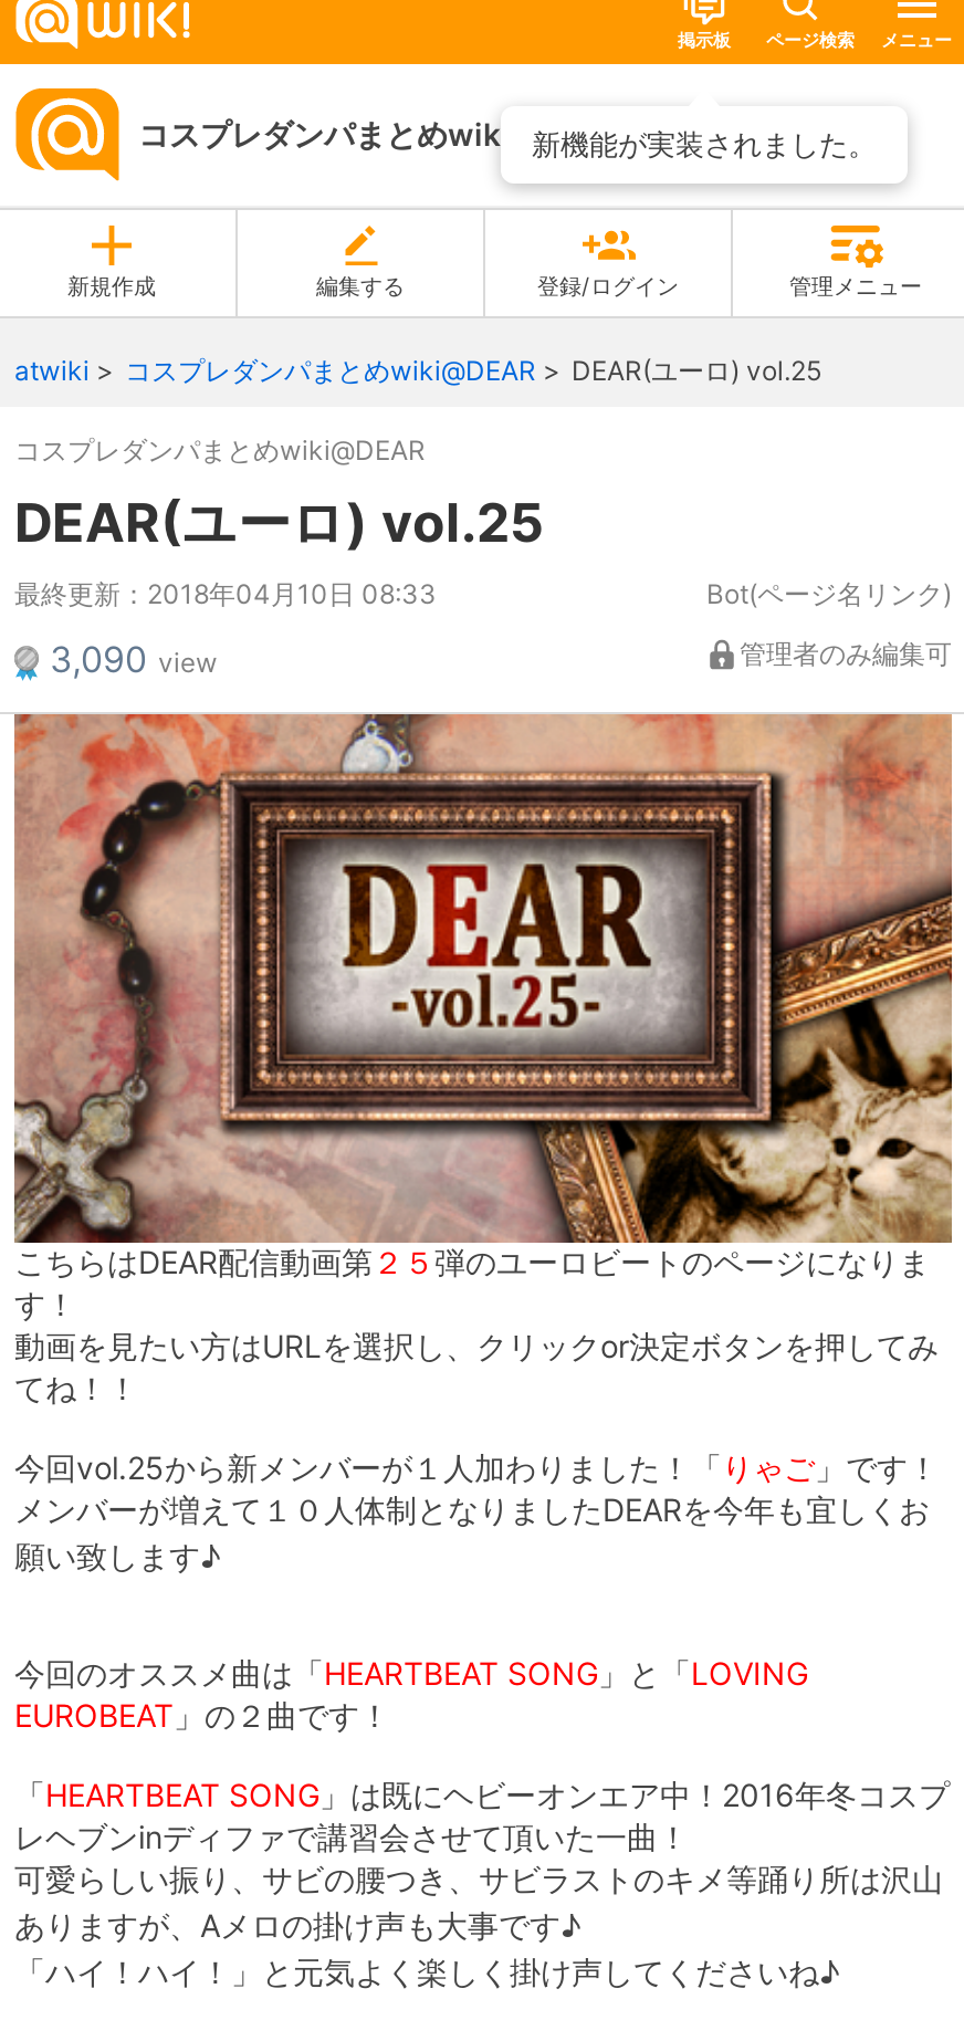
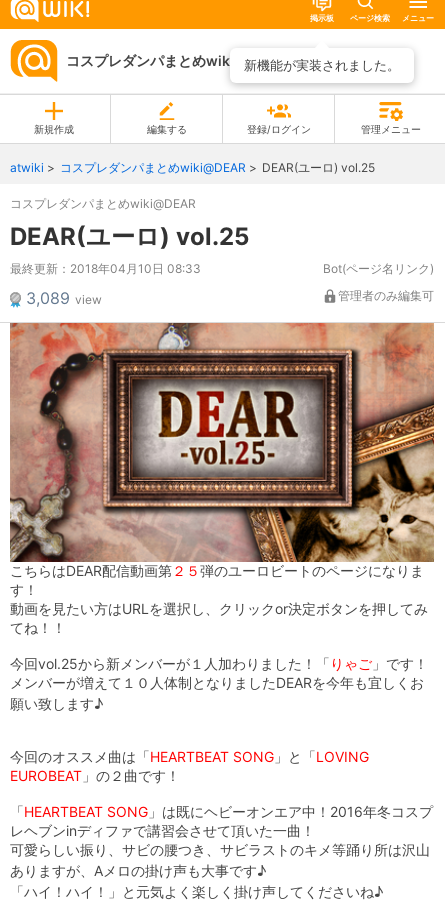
- 3,090 view
+ 3,089 view
